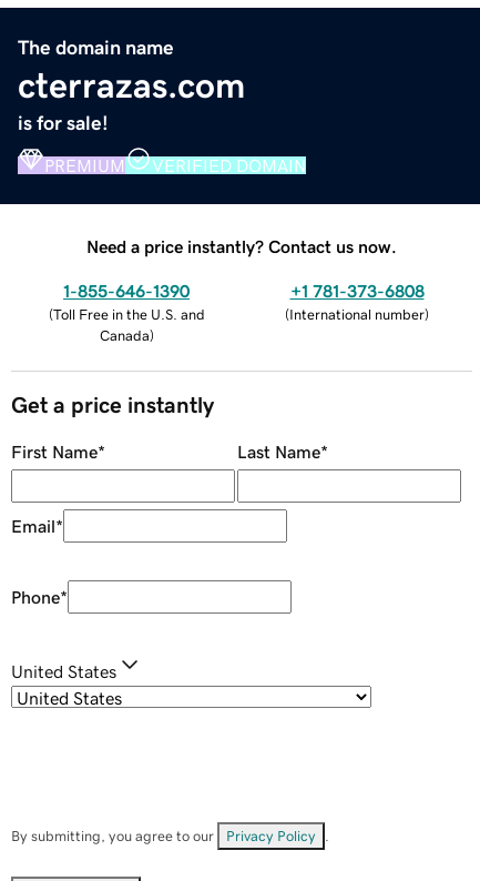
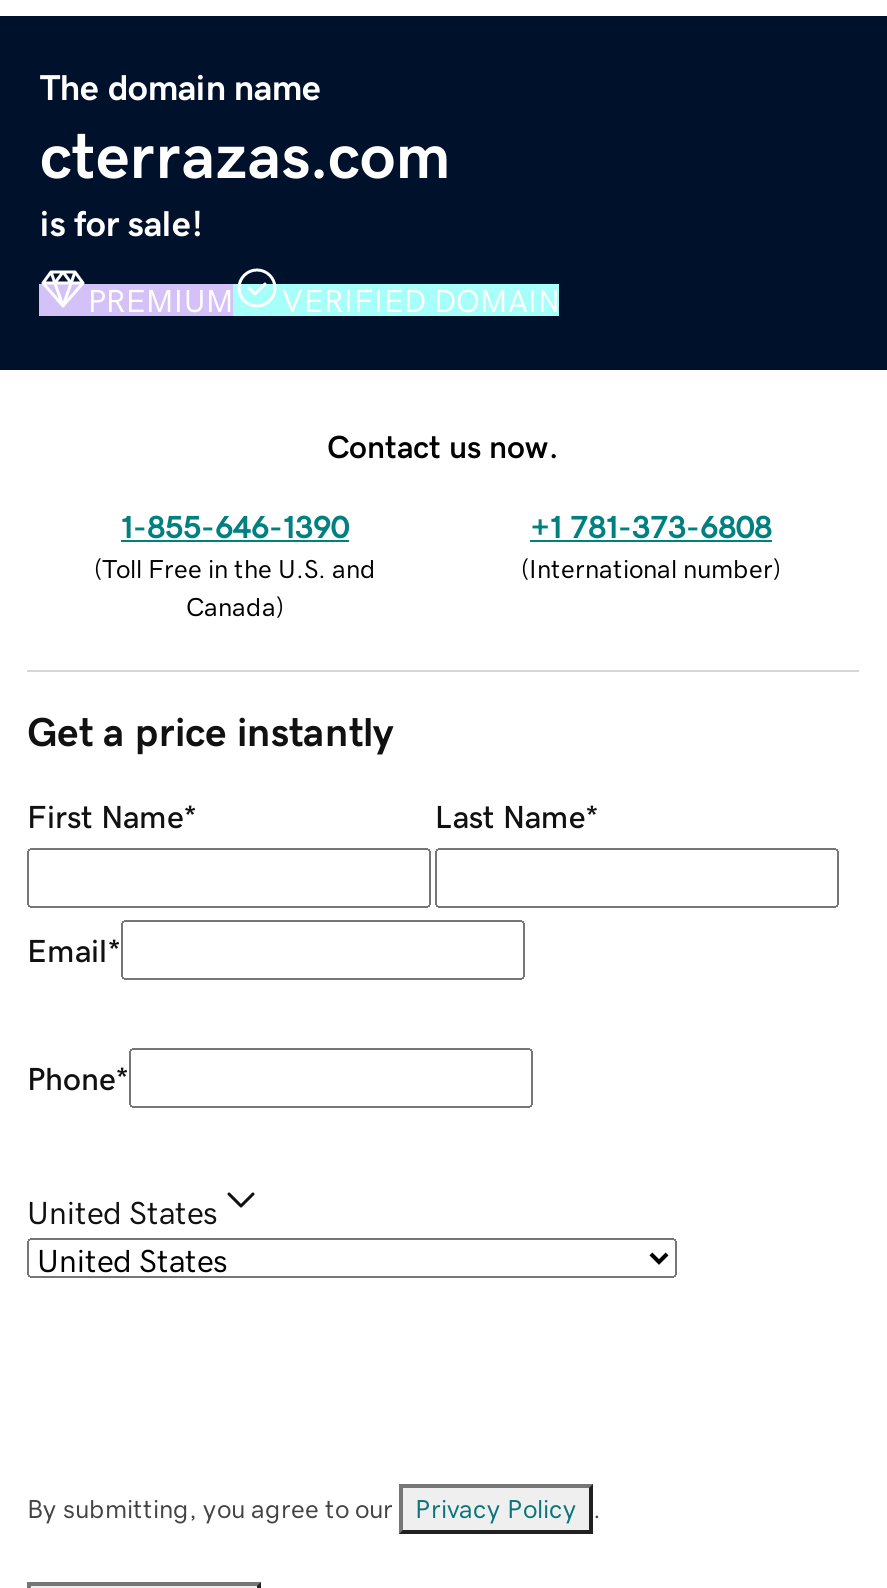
- Need a price instantly? Contact us now.
+ Contact us now.
